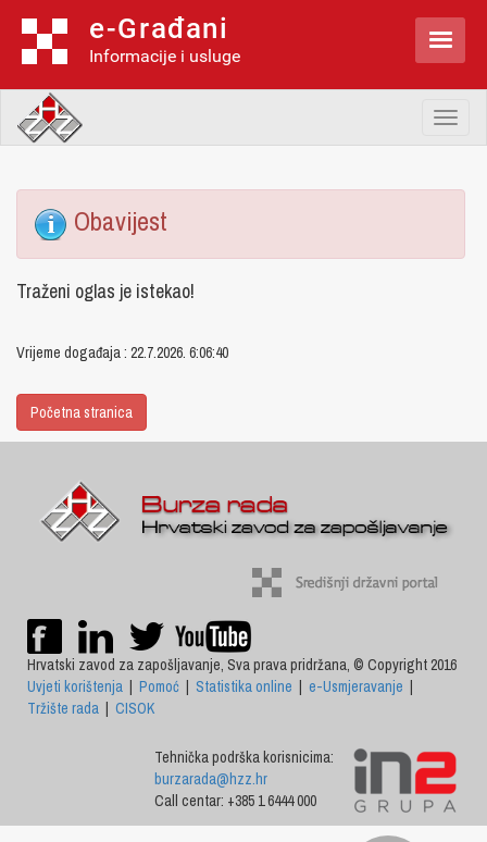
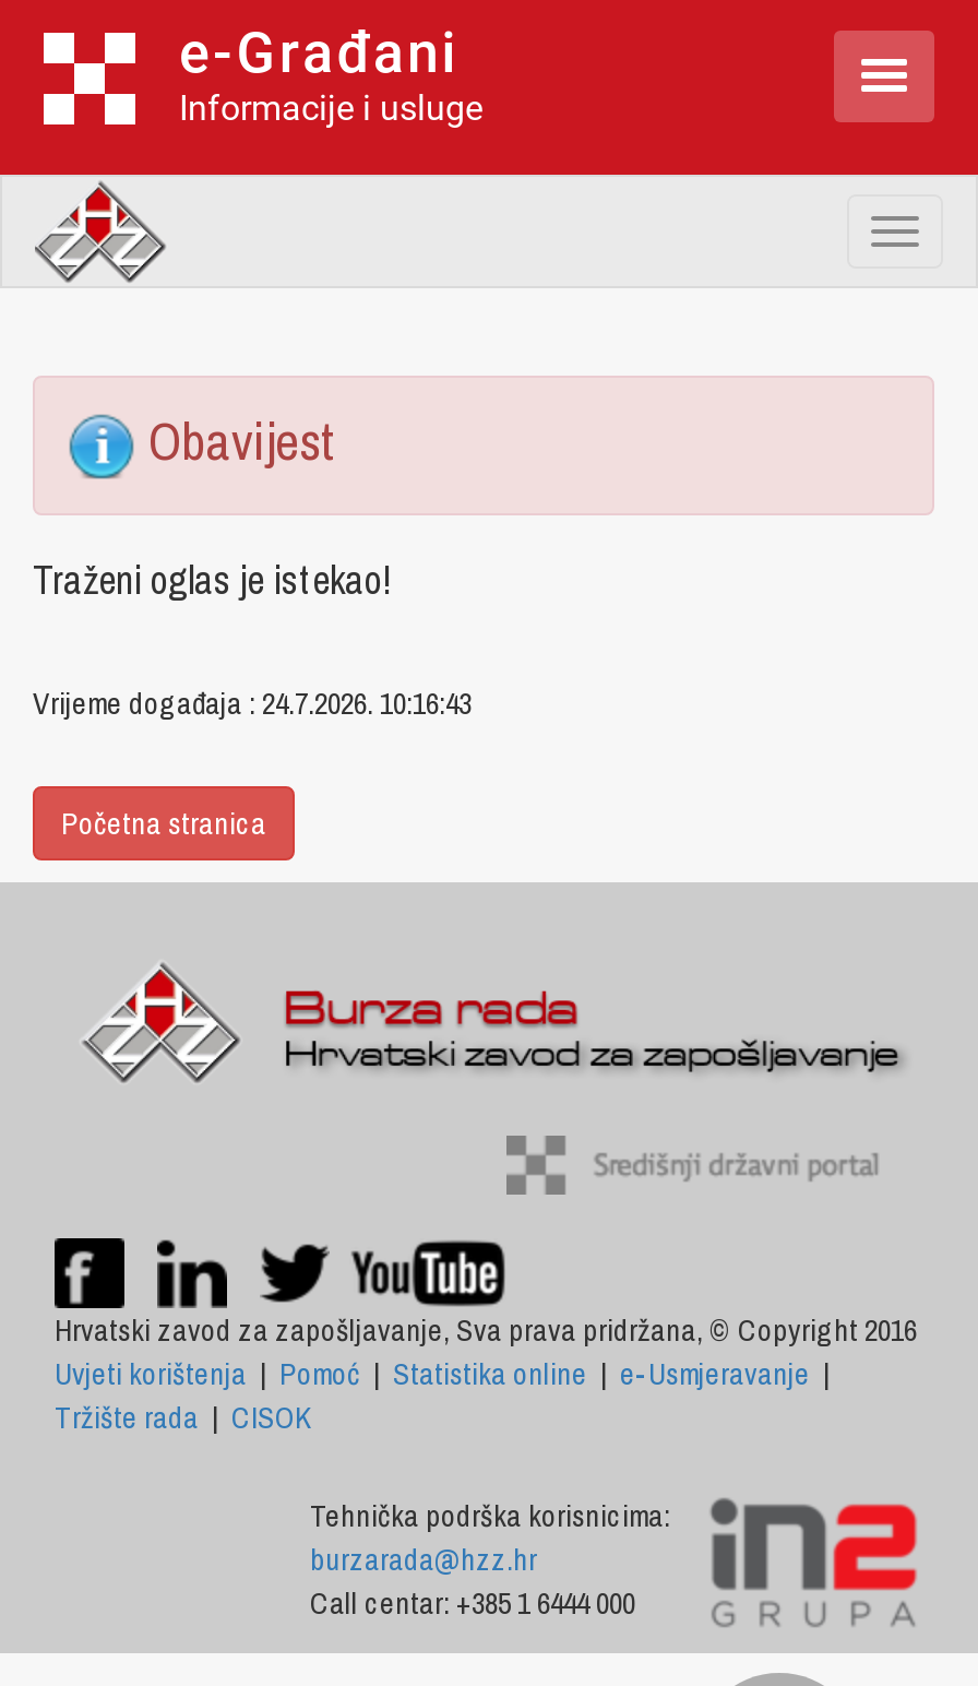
- Vrijeme događaja : 22.7.2026. 6:06:40
+ Vrijeme događaja : 24.7.2026. 10:16:43
